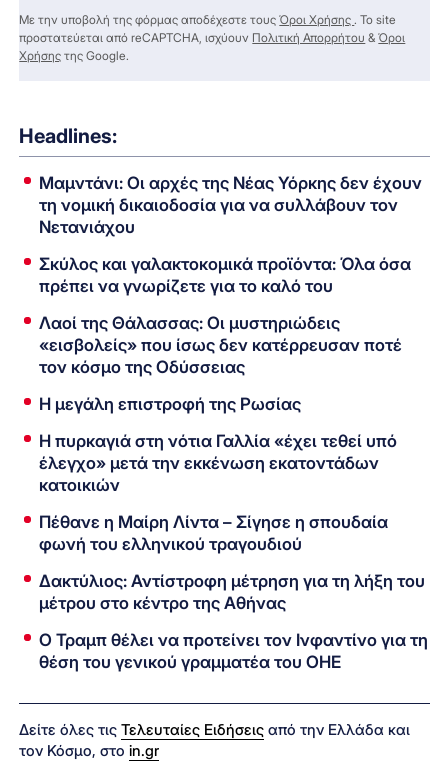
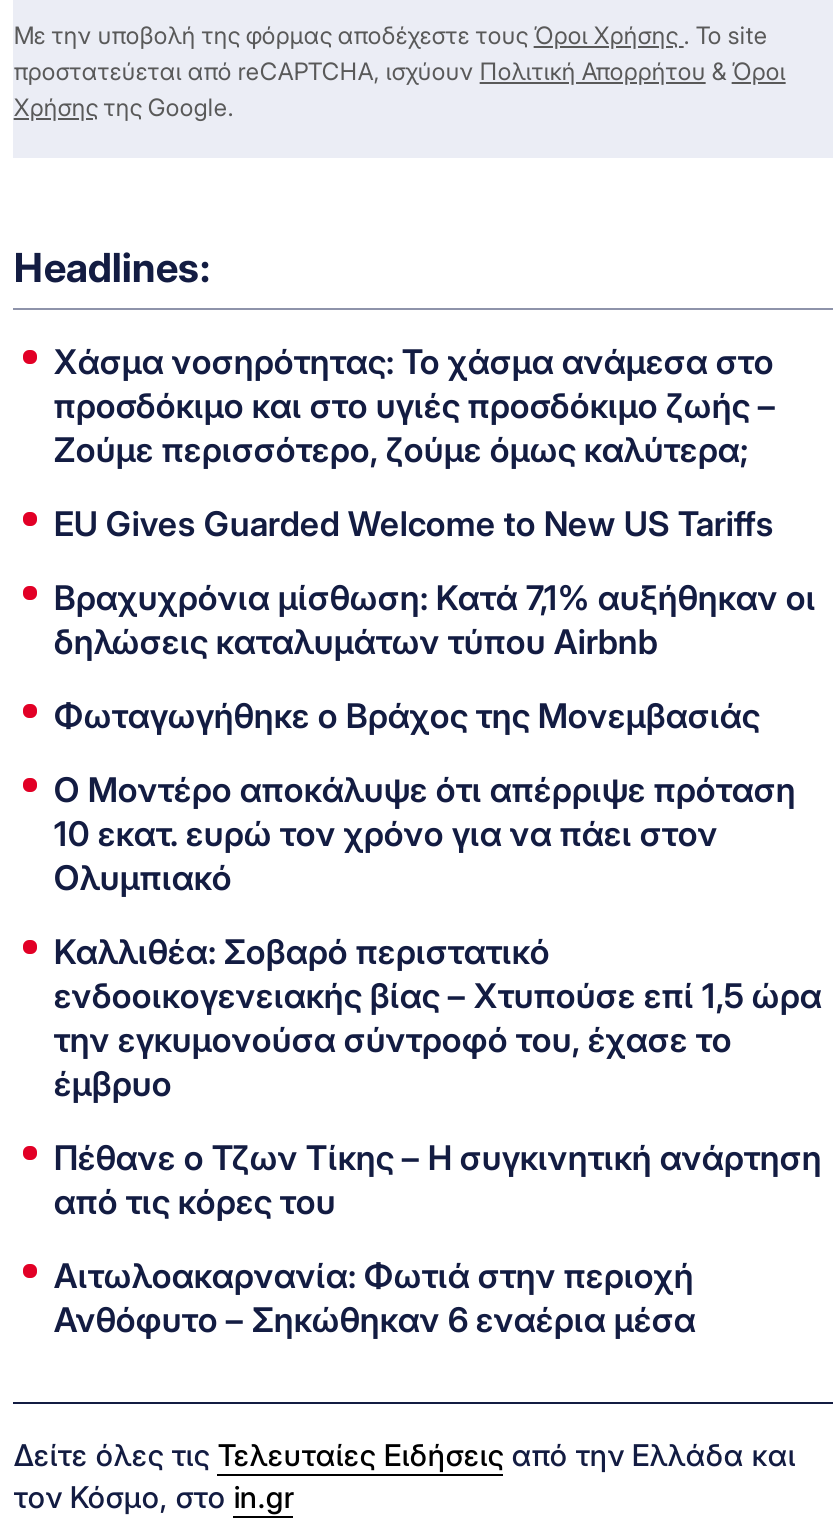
- Μαμντάνι: Οι αρχές της Νέας Υόρκης δεν έχουν
- τη νομική δικαιοδοσία για να συλλάβουν τον
- Νετανιάχου
+ Χάσμα νοσηρότητας: Το χάσμα ανάμεσα στο
+ προσδόκιμο και στο υγιές προσδόκιμο ζωής –
+ Ζούμε περισσότερο, ζούμε όμως καλύτερα;

- Σκύλος και γαλακτοκομικά προϊόντα: Όλα όσα
- πρέπει να γνωρίζετε για το καλό του
+ EU Gives Guarded Welcome to New US Tariffs

- Λαοί της Θάλασσας: Οι μυστηριώδεις
- «εισβολείς» που ίσως δεν κατέρρευσαν ποτέ
- τον κόσμο της Οδύσσειας
+ Βραχυχρόνια μίσθωση: Κατά 7,1% αυξήθηκαν οι
+ δηλώσεις καταλυμάτων τύπου Airbnb

- Η μεγάλη επιστροφή της Ρωσίας
+ Φωταγωγήθηκε ο Βράχος της Μονεμβασιάς

- Η πυρκαγιά στη νότια Γαλλία «έχει τεθεί υπό
- έλεγχο» μετά την εκκένωση εκατοντάδων
- κατοικιών
+ Ο Μοντέρο αποκάλυψε ότι απέρριψε πρόταση
+ 10 εκατ. ευρώ τον χρόνο για να πάει στον
+ Ολυμπιακό

- Πέθανε η Μαίρη Λίντα – Σίγησε η σπουδαία
- φωνή του ελληνικού τραγουδιού
+ Καλλιθέα: Σοβαρό περιστατικό
+ ενδοοικογενειακής βίας – Χτυπούσε επί 1,5 ώρα
+ την εγκυμονούσα σύντροφό του, έχασε το
+ έμβρυο

- Δακτύλιος: Αντίστροφη μέτρηση για τη λήξη του
- μέτρου στο κέντρο της Αθήνας
+ Πέθανε ο Τζων Τίκης – Η συγκινητική ανάρτηση
+ από τις κόρες του

- O Τραμπ θέλει να προτείνει τον Ινφαντίνο για τη
- θέση του γενικού γραμματέα του ΟΗΕ
+ Αιτωλοακαρνανία: Φωτιά στην περιοχή
+ Ανθόφυτο – Σηκώθηκαν 6 εναέρια μέσα
